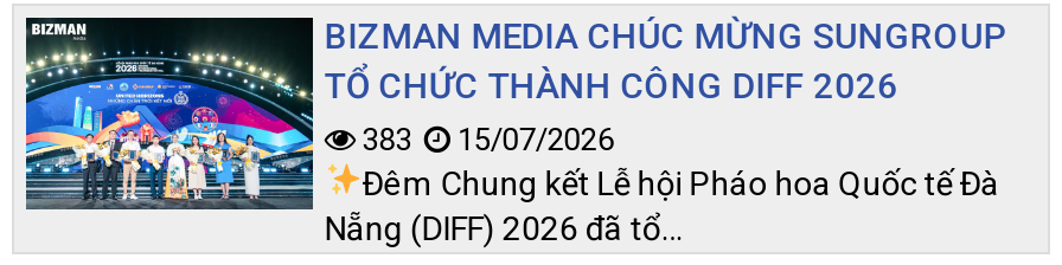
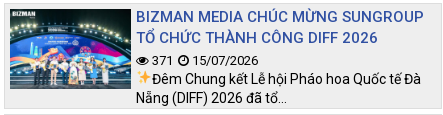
- 383 15/07/2026
+ 371 15/07/2026
